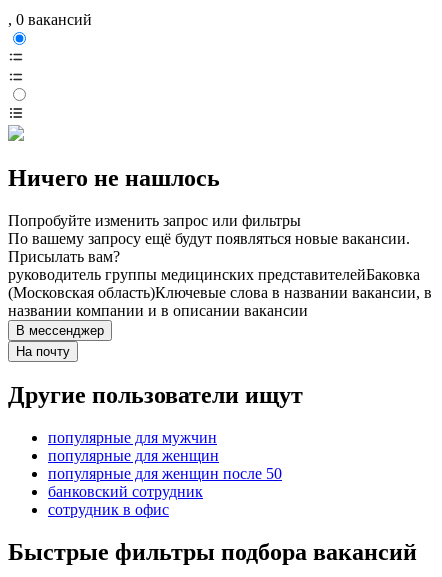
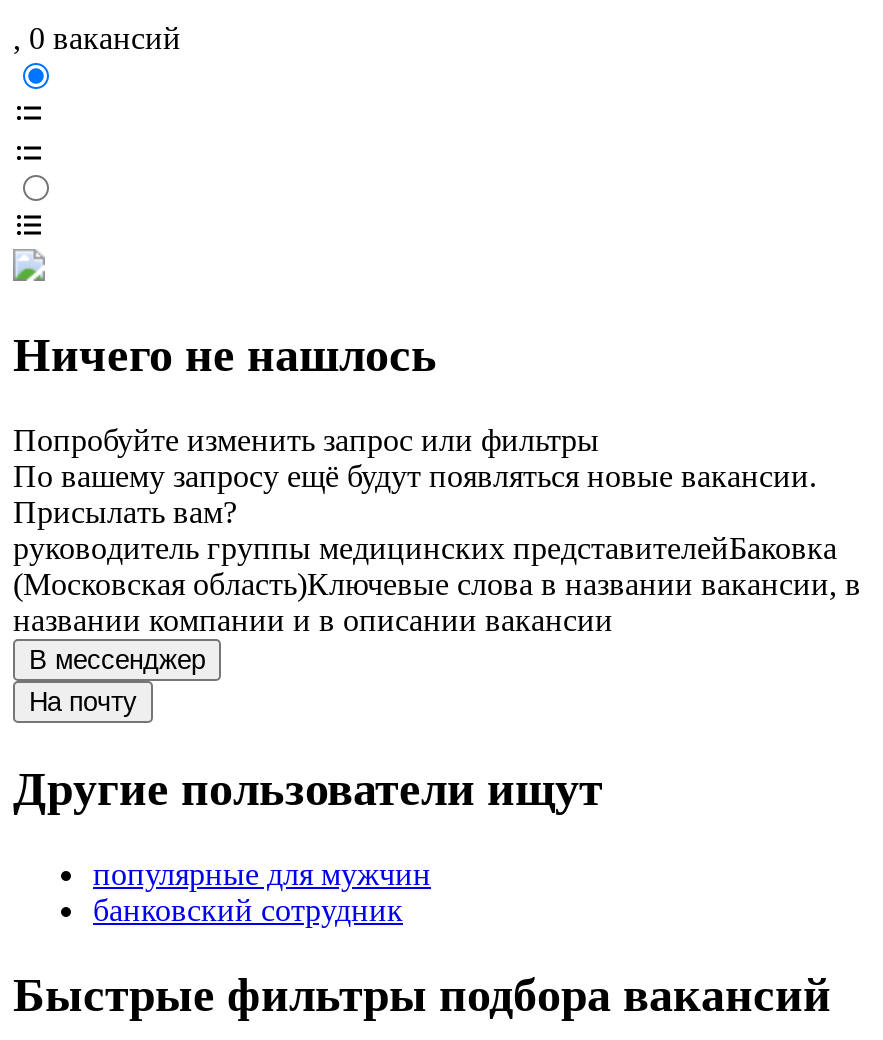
- популярные для женщин
- популярные для женщин после 50

- сотрудник в офис
